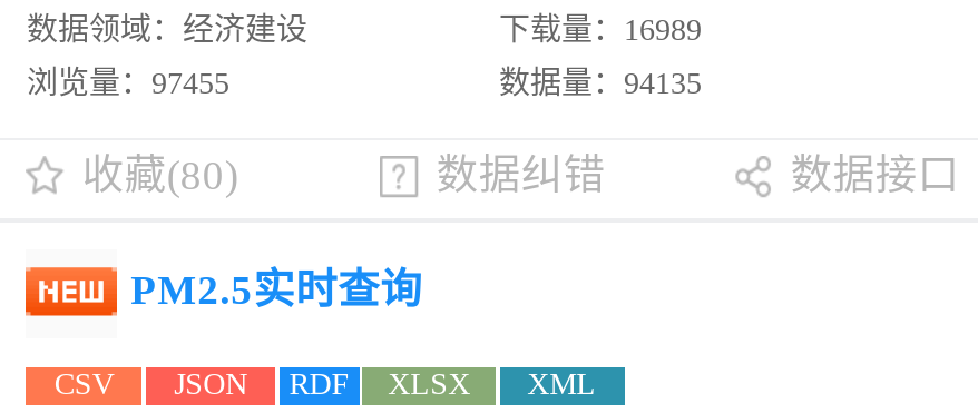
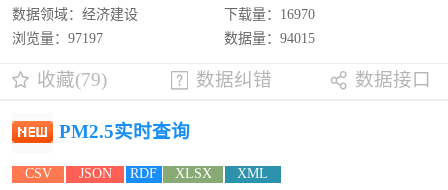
- 下载量：16989
+ 下载量：16970

- 浏览量：97455
+ 浏览量：97197

- 数据量：94135
+ 数据量：94015

- 收藏(80)
+ 收藏(79)
